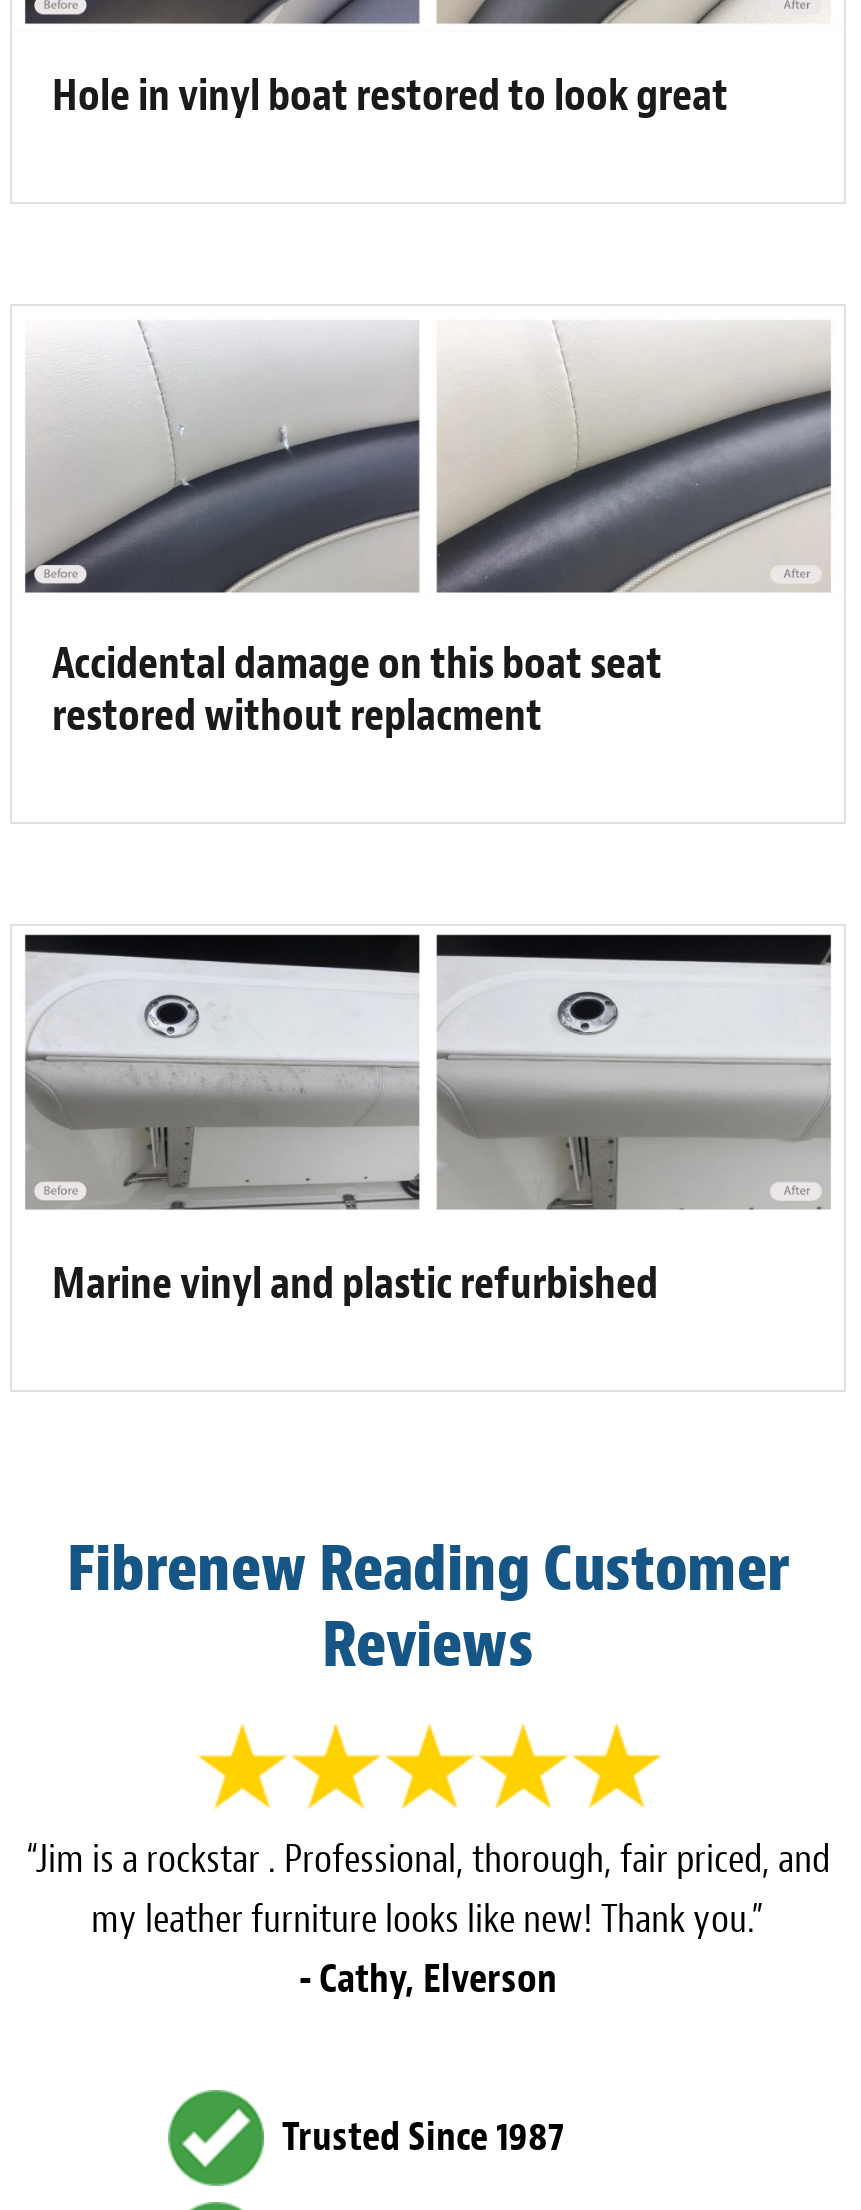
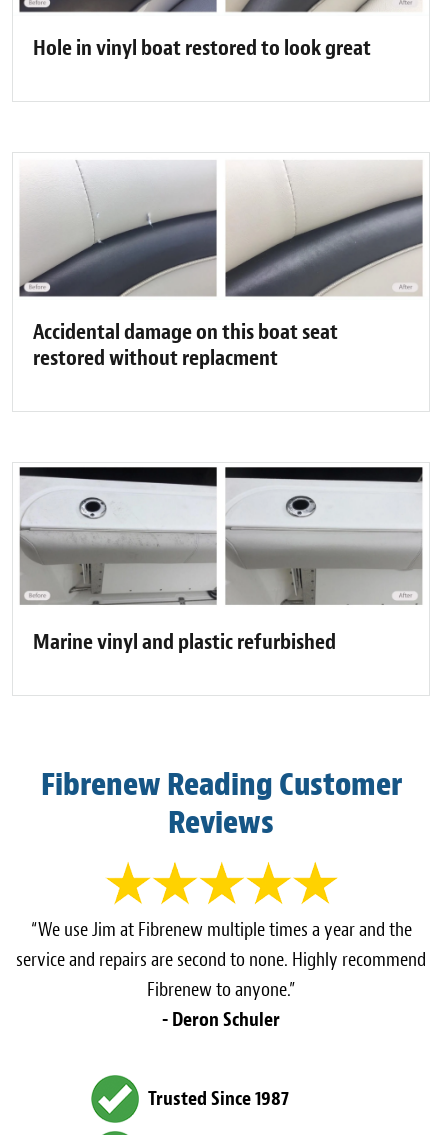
- “Jim is a rockstar . Professional, thorough, fair priced, and
- my leather furniture looks like new! Thank you.”
- - Cathy, Elverson
+ “We use Jim at Fibrenew multiple times a year and the
+ service and repairs are second to none. Highly recommend
+ Fibrenew to anyone.”
+ - Deron Schuler
